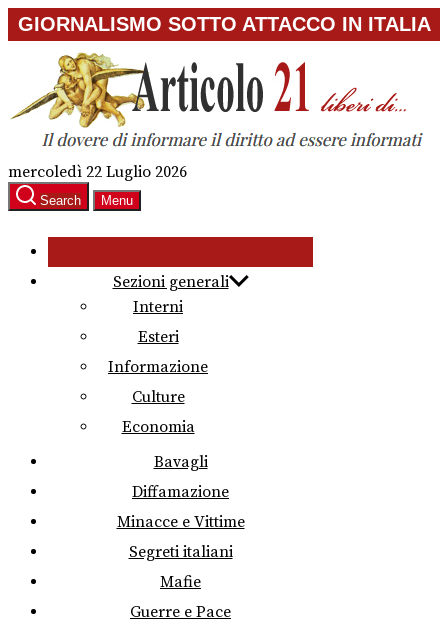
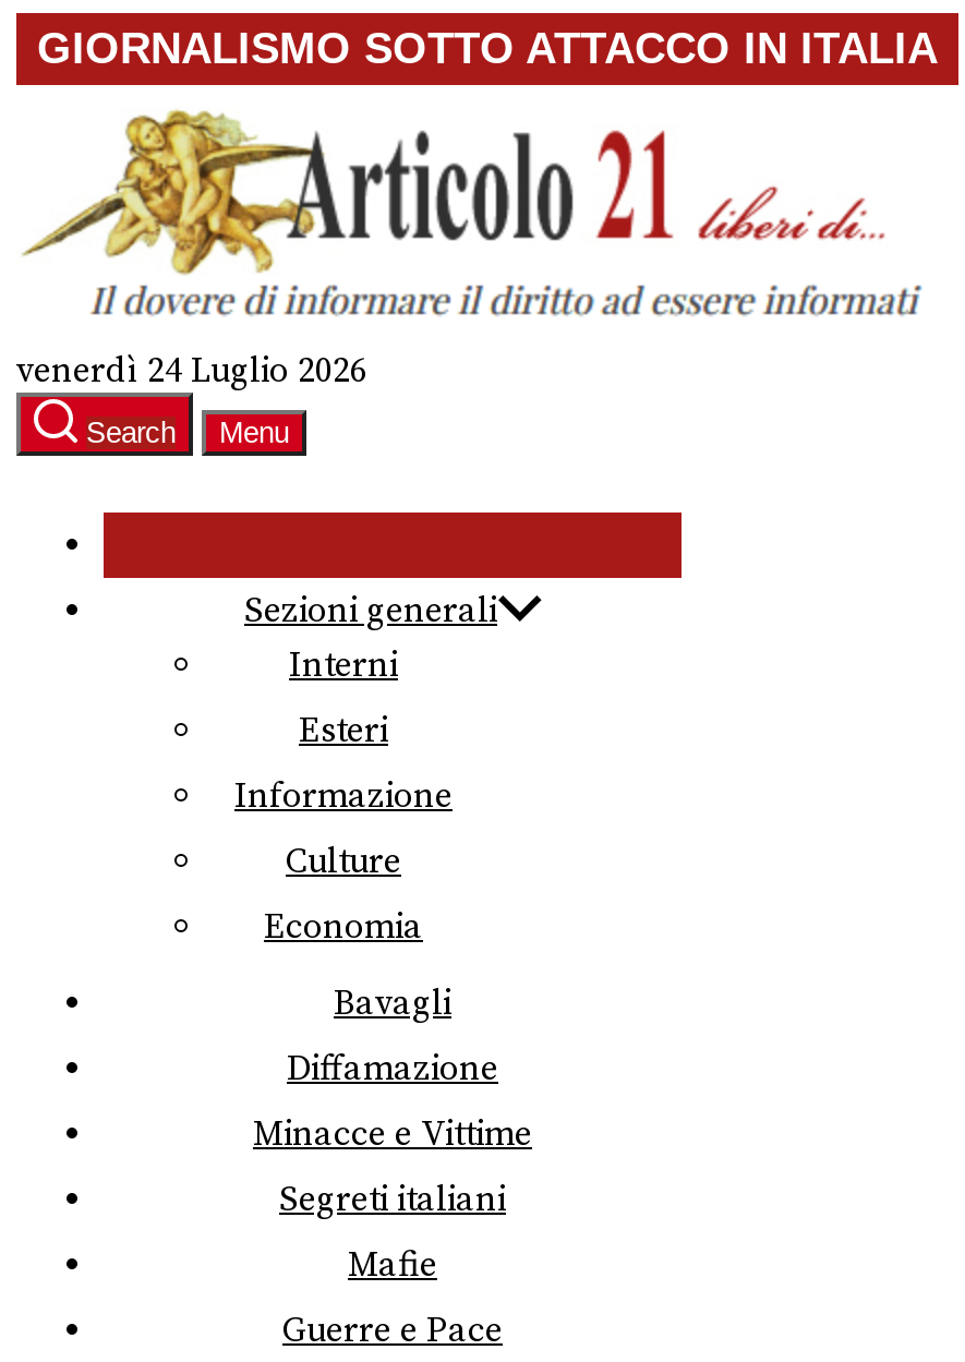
- mercoledì 22 Luglio 2026
+ venerdì 24 Luglio 2026
